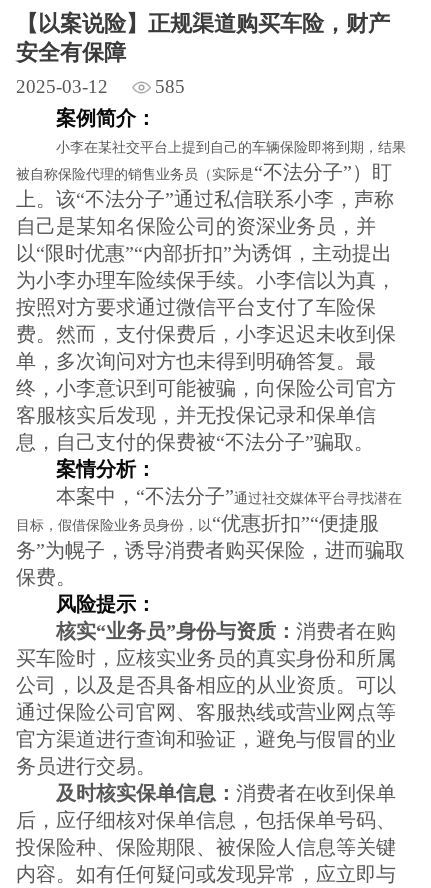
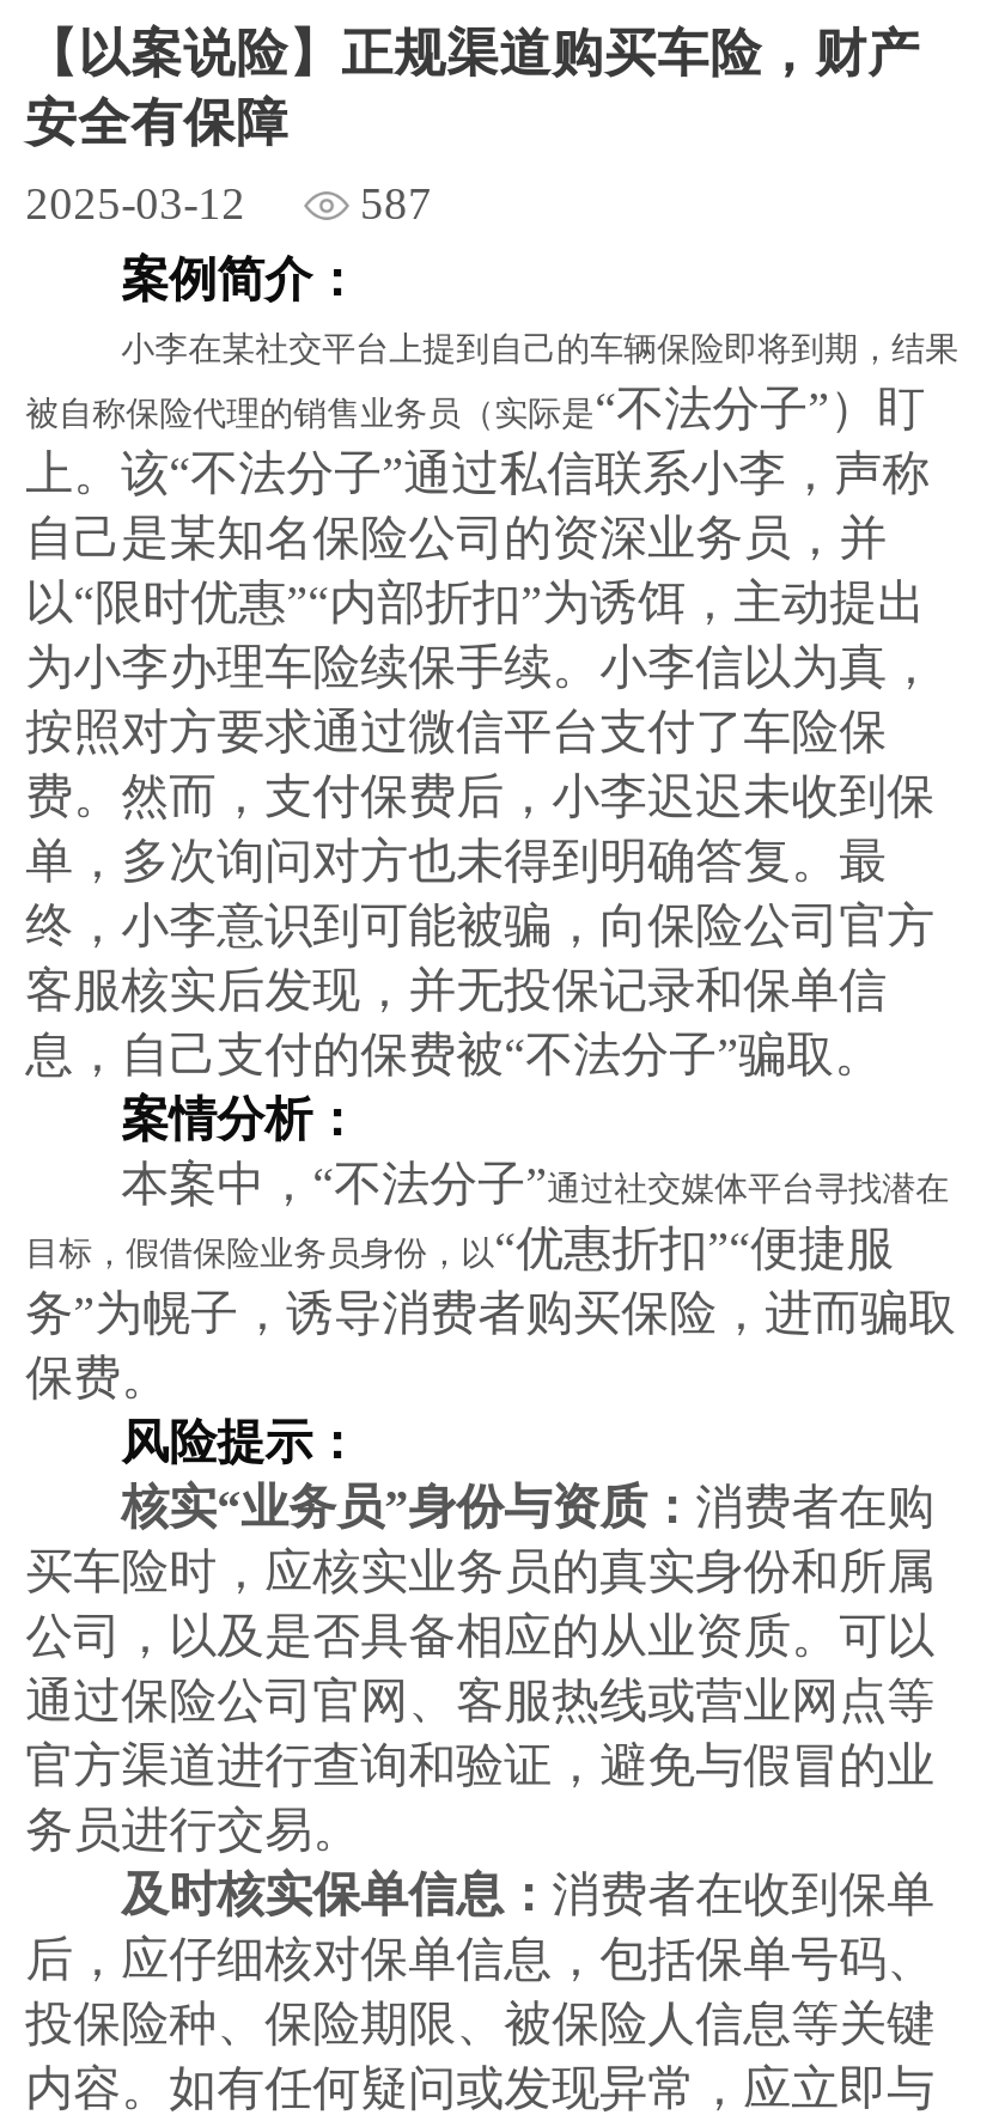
- 585
+ 587
